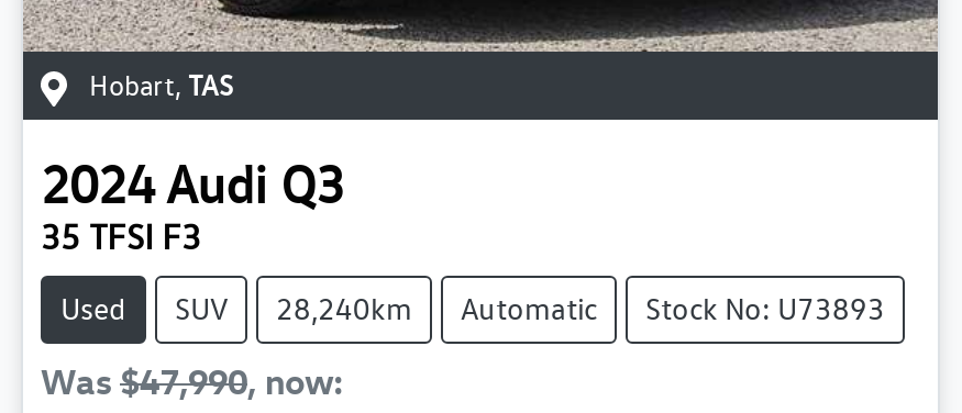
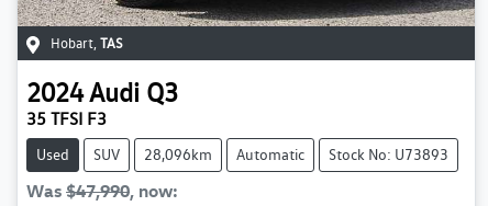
- Used SUV 28,240km Automatic Stock No: U73893
+ Used SUV 28,096km Automatic Stock No: U73893
